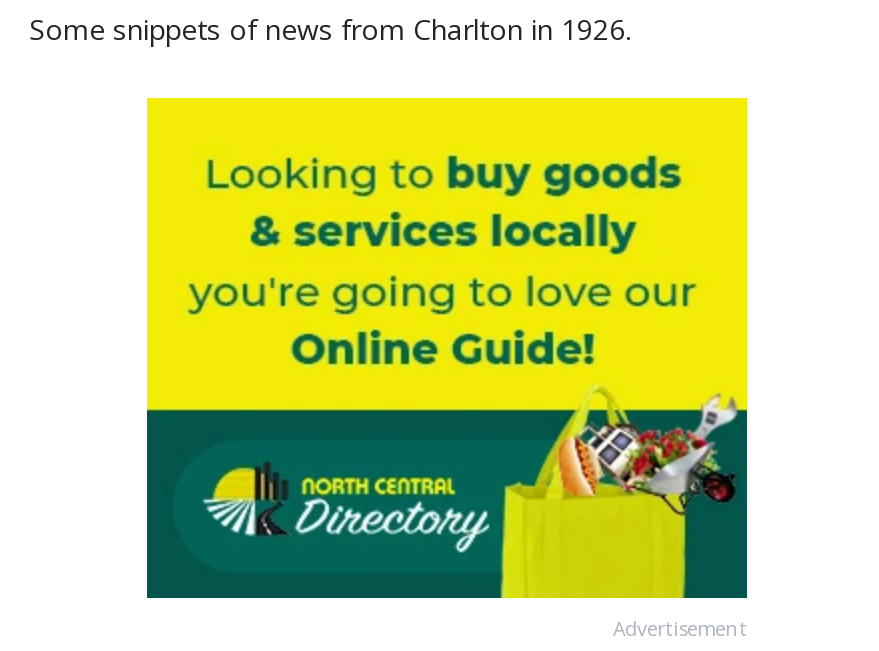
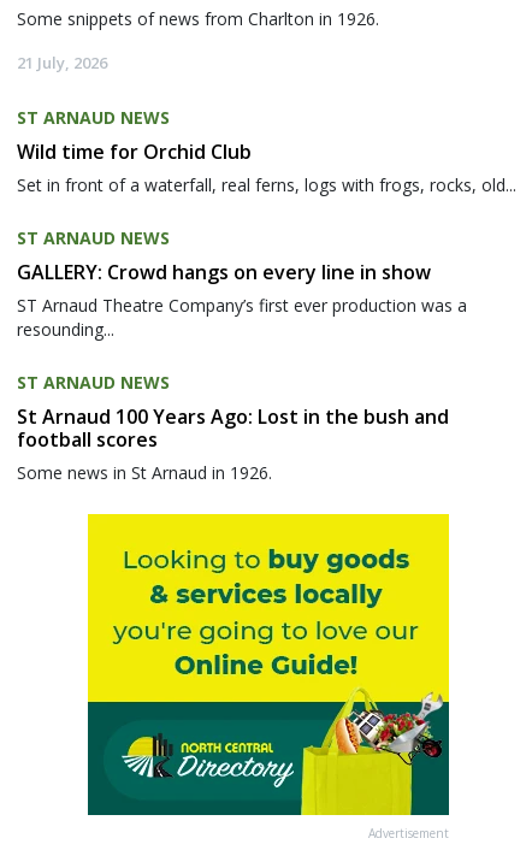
+ 21 July, 2026
+ ST ARNAUD NEWS
+ Wild time for Orchid Club
+ Set in front of a waterfall, real ferns, logs with frogs, rocks, old...
+ ST ARNAUD NEWS
+ GALLERY: Crowd hangs on every line in show
+ ST Arnaud Theatre Company’s first ever production was a
+ resounding...
+ ST ARNAUD NEWS
+ St Arnaud 100 Years Ago: Lost in the bush and
+ football scores
+ Some news in St Arnaud in 1926.
